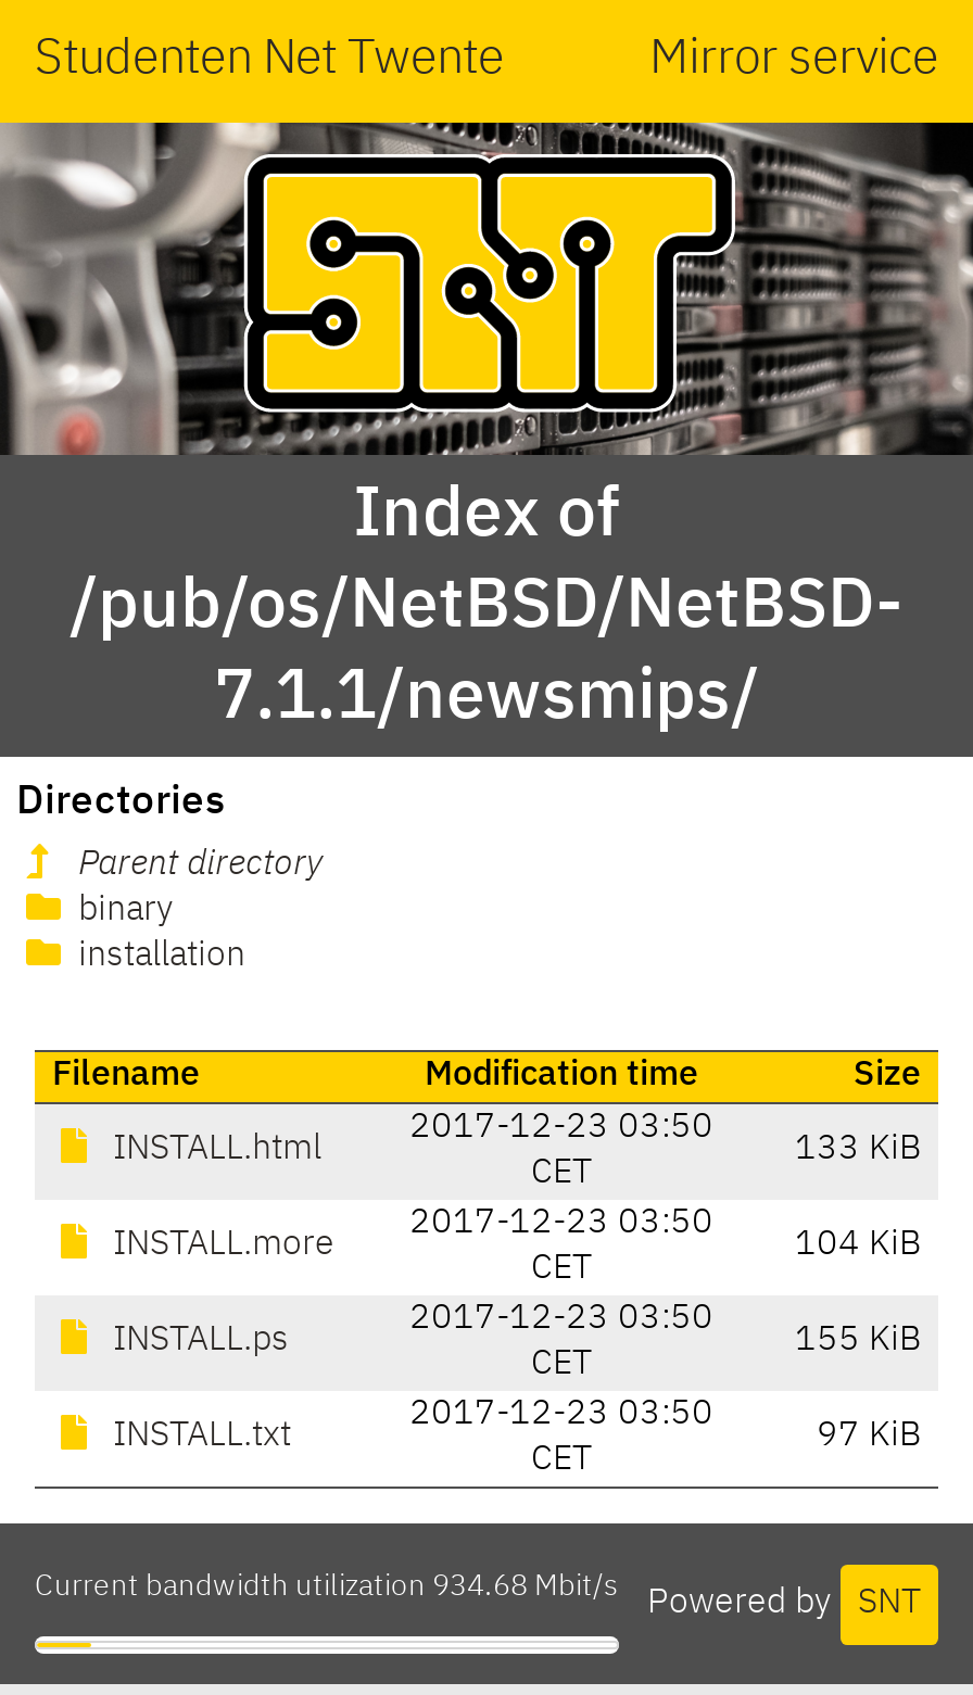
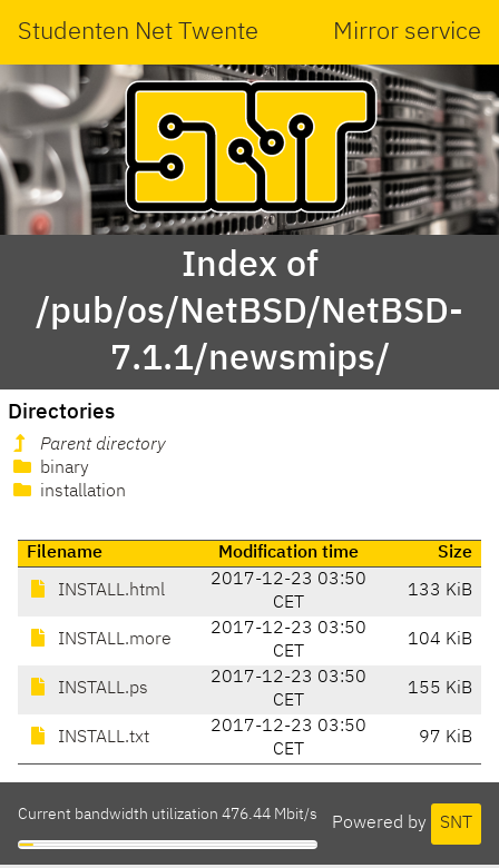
- Current bandwidth utilization 934.68 Mbit/s
+ Current bandwidth utilization 476.44 Mbit/s
